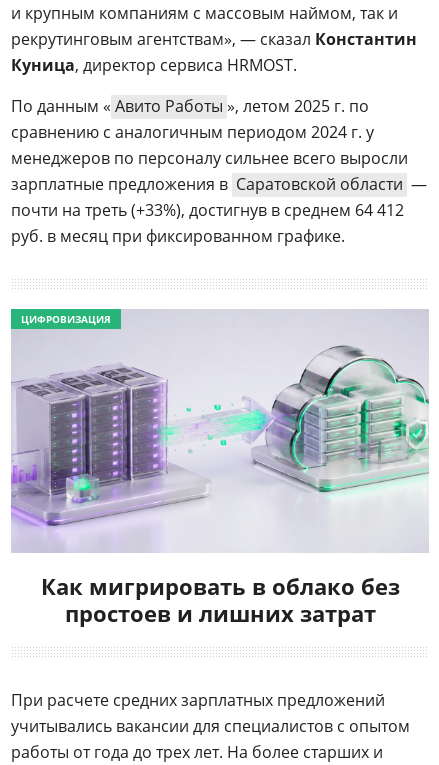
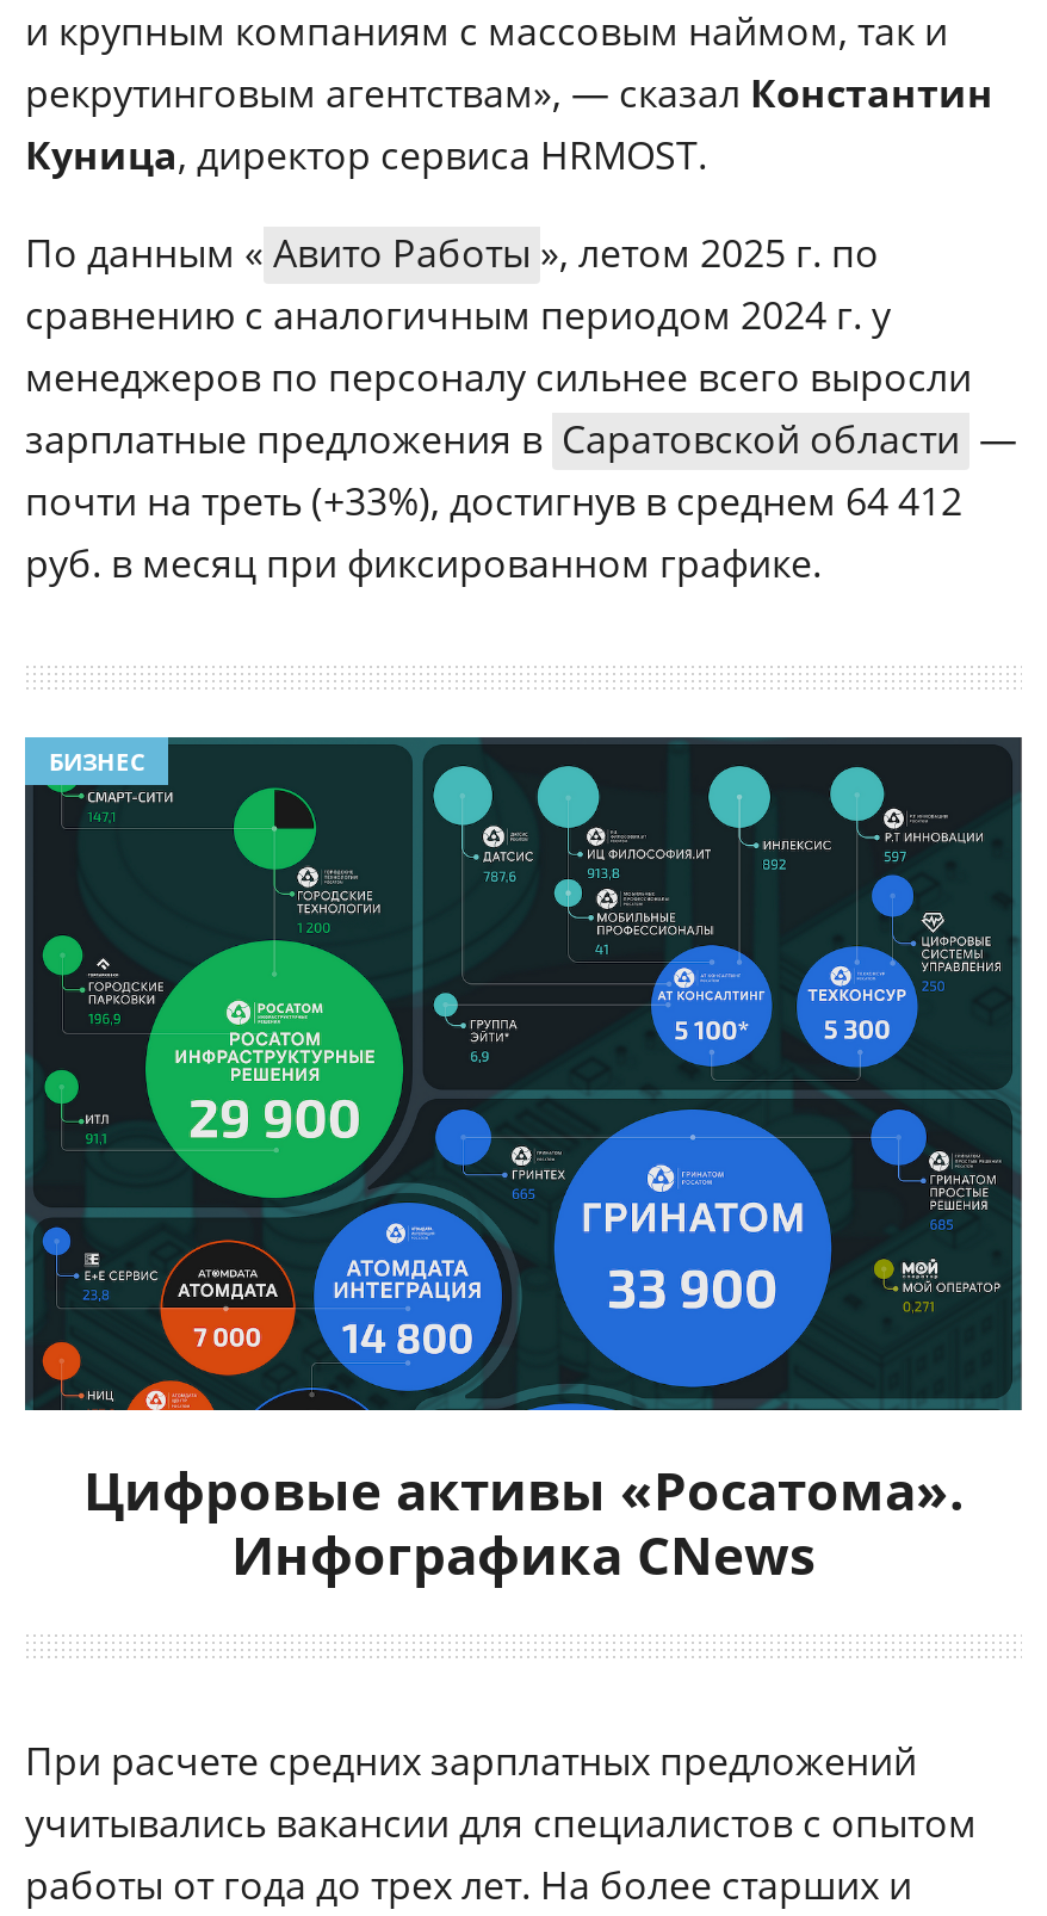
- [image]
- ЦИФРОВИЗАЦИЯ
+ [image]
+ БИЗНЕС

- Как мигрировать в облако без
- простоев и лишних затрат
+ Цифровые активы «Росатома».
+ Инфографика CNews
